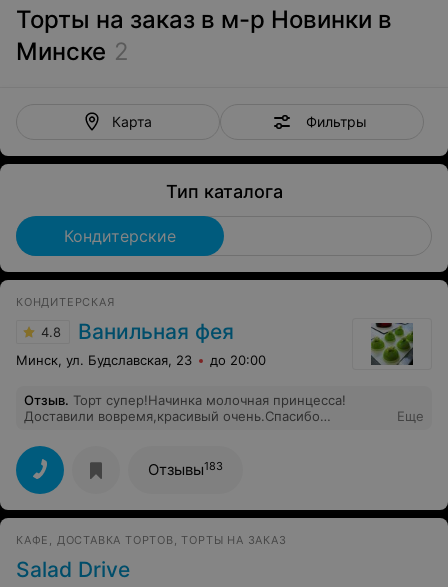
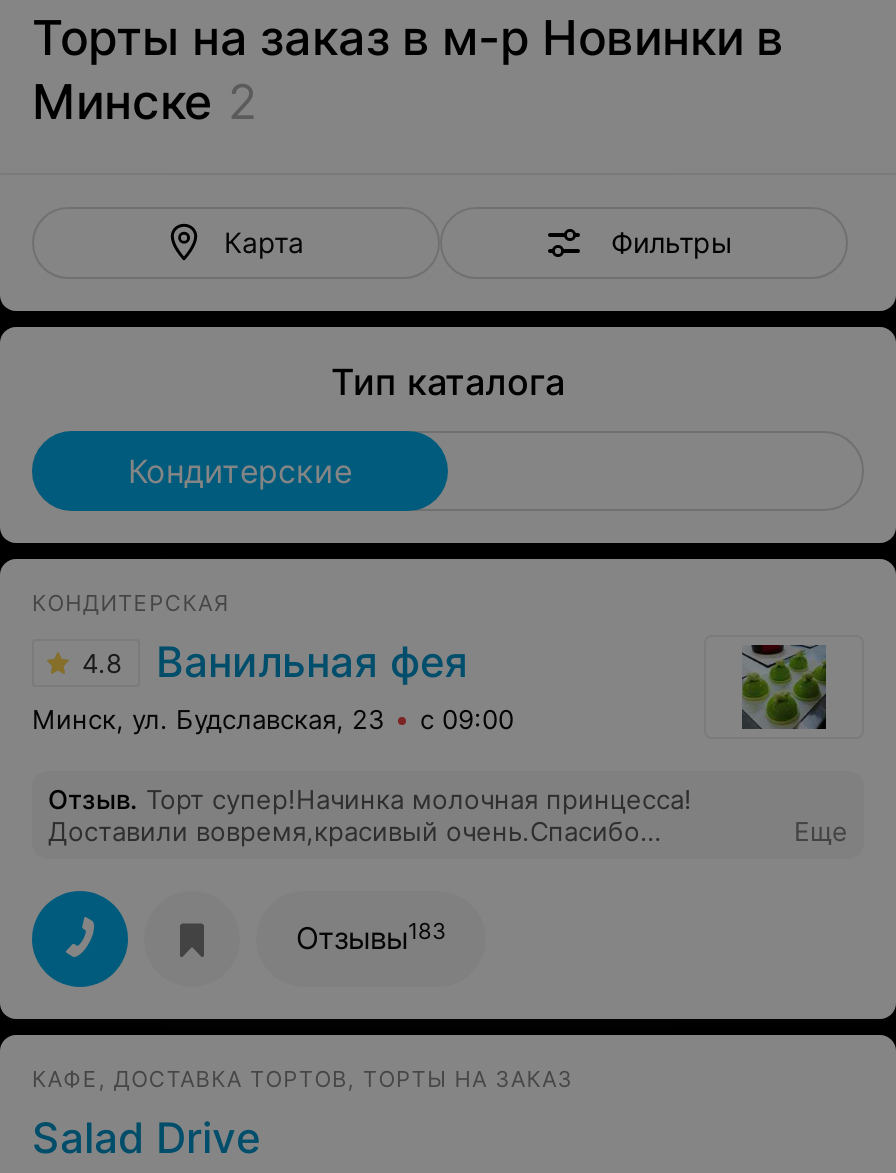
- Минск, ул. Будславская, 23 до 20:00
+ Минск, ул. Будславская, 23 с 09:00
